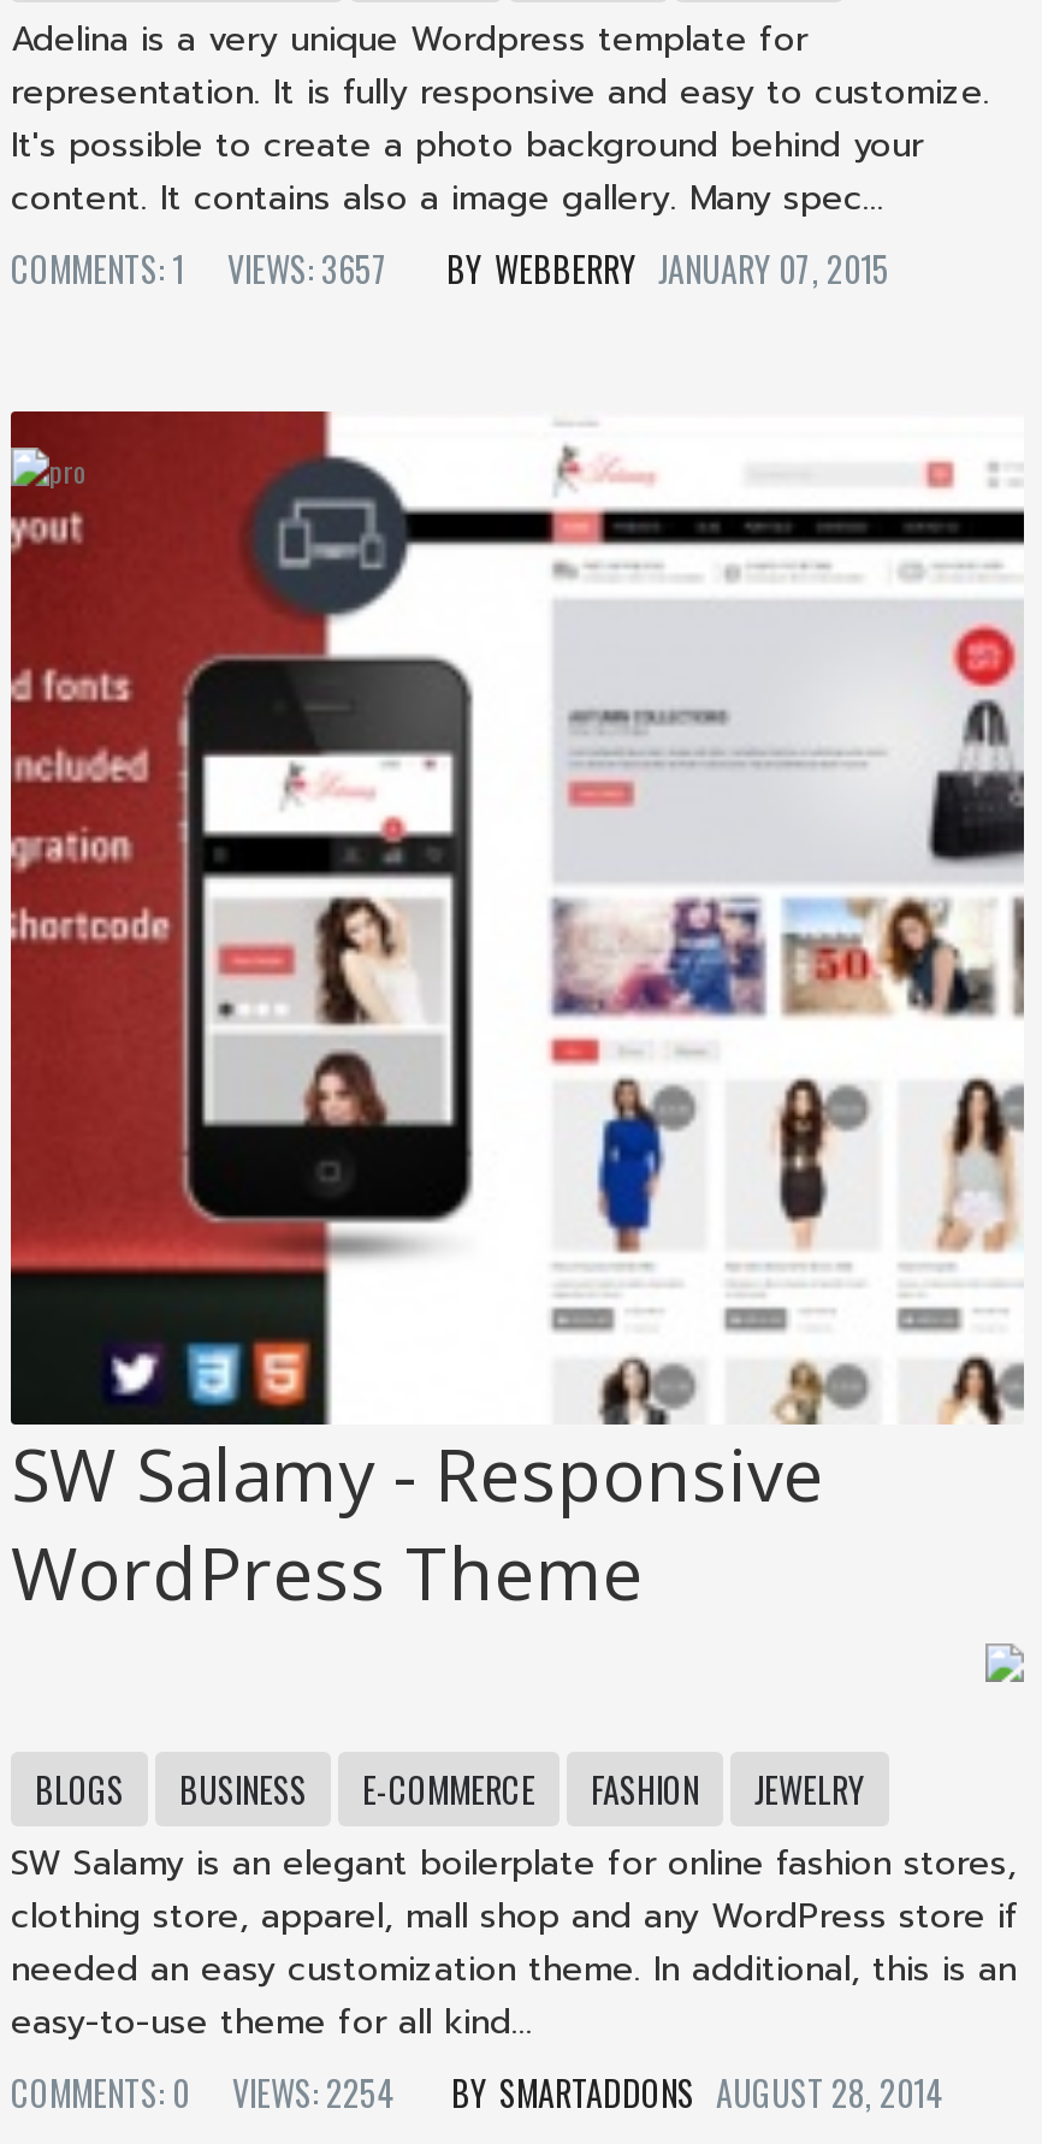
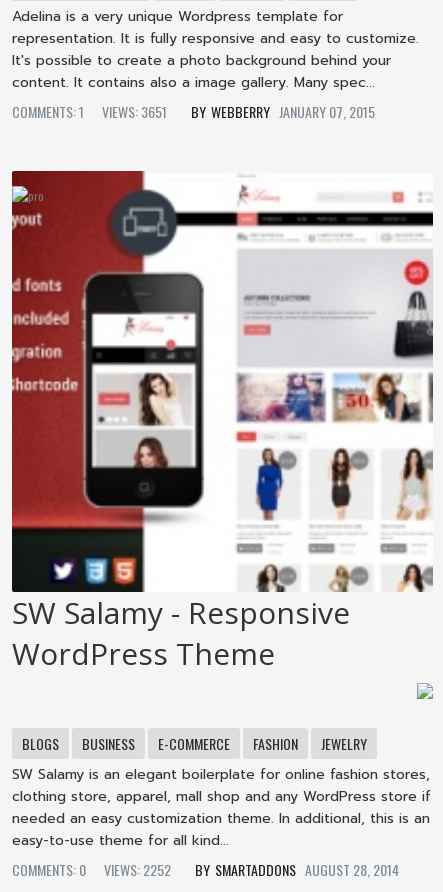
- COMMENTS: 1 VIEWS: 3657 WEBBERRY JANUARY 07, 2015
+ COMMENTS: 1 VIEWS: 3651 WEBBERRY JANUARY 07, 2015

- COMMENTS: 0 VIEWS: 2254 SMARTADDONS AUGUST 28, 2014
+ COMMENTS: 0 VIEWS: 2252 SMARTADDONS AUGUST 28, 2014
